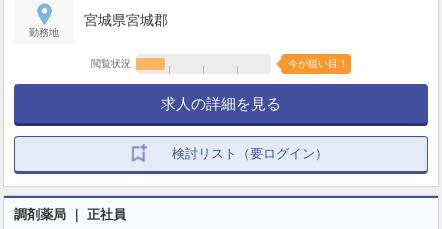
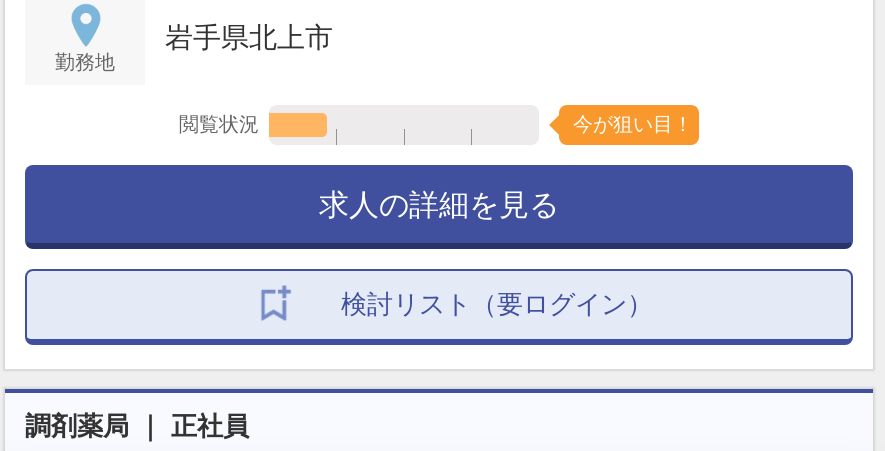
- 宮城県宮城郡
+ 岩手県北上市
